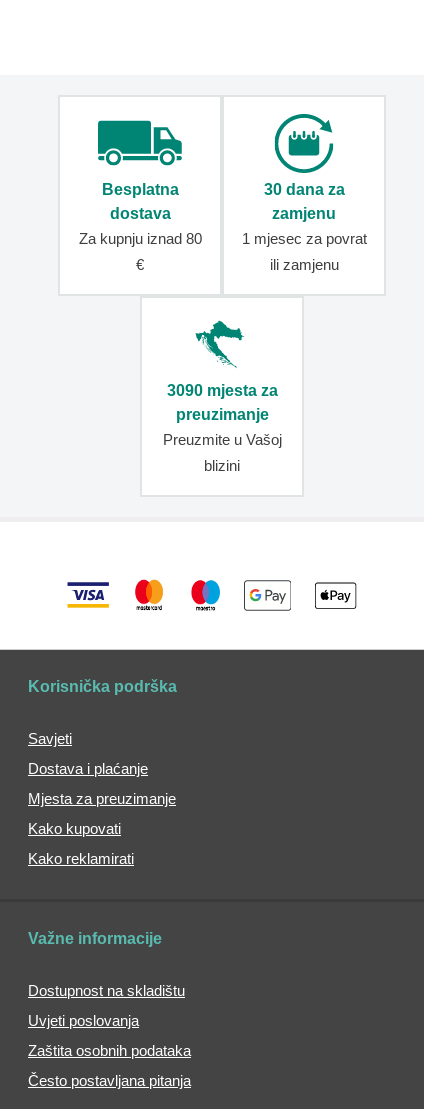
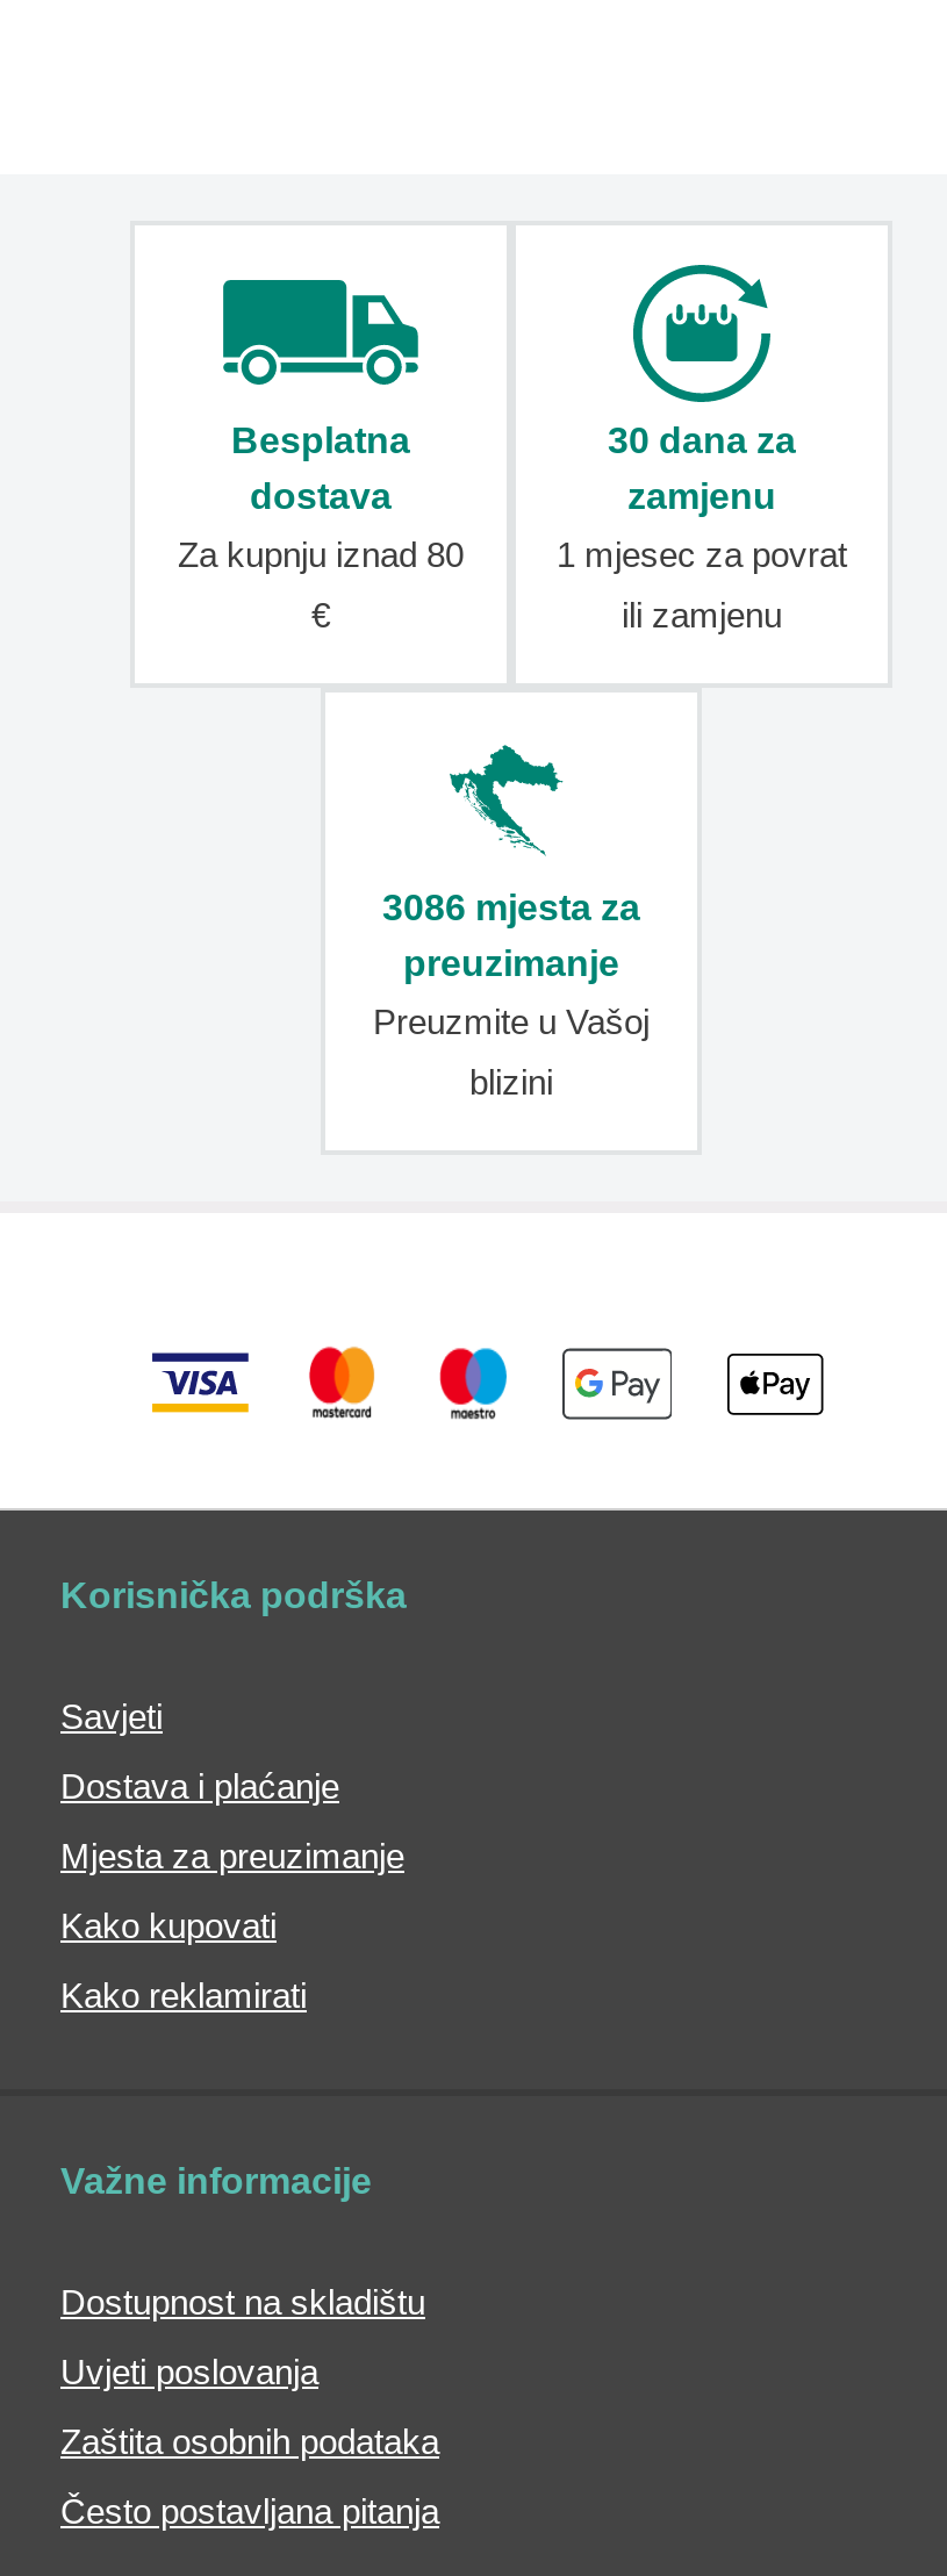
- 3090 mjesta za
+ 3086 mjesta za
